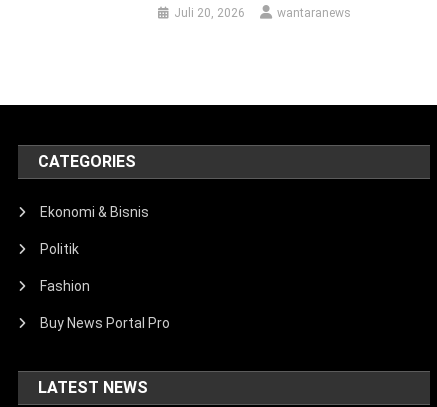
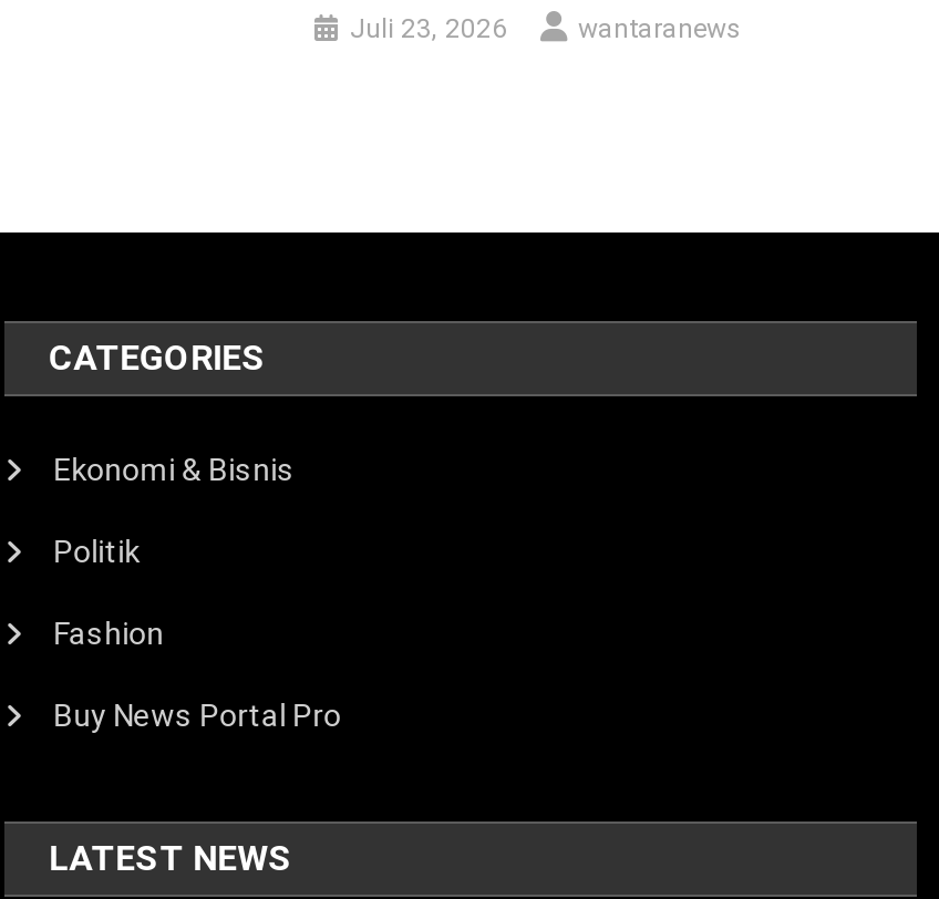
- Juli 20, 2026
+ Juli 23, 2026
